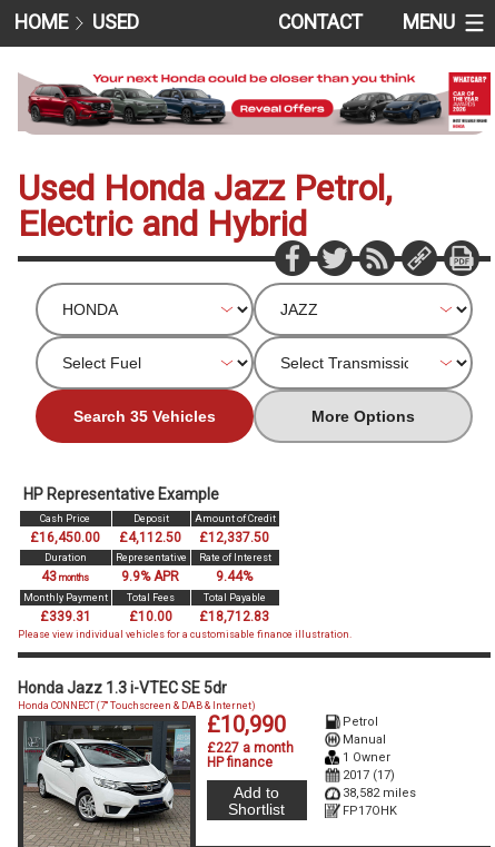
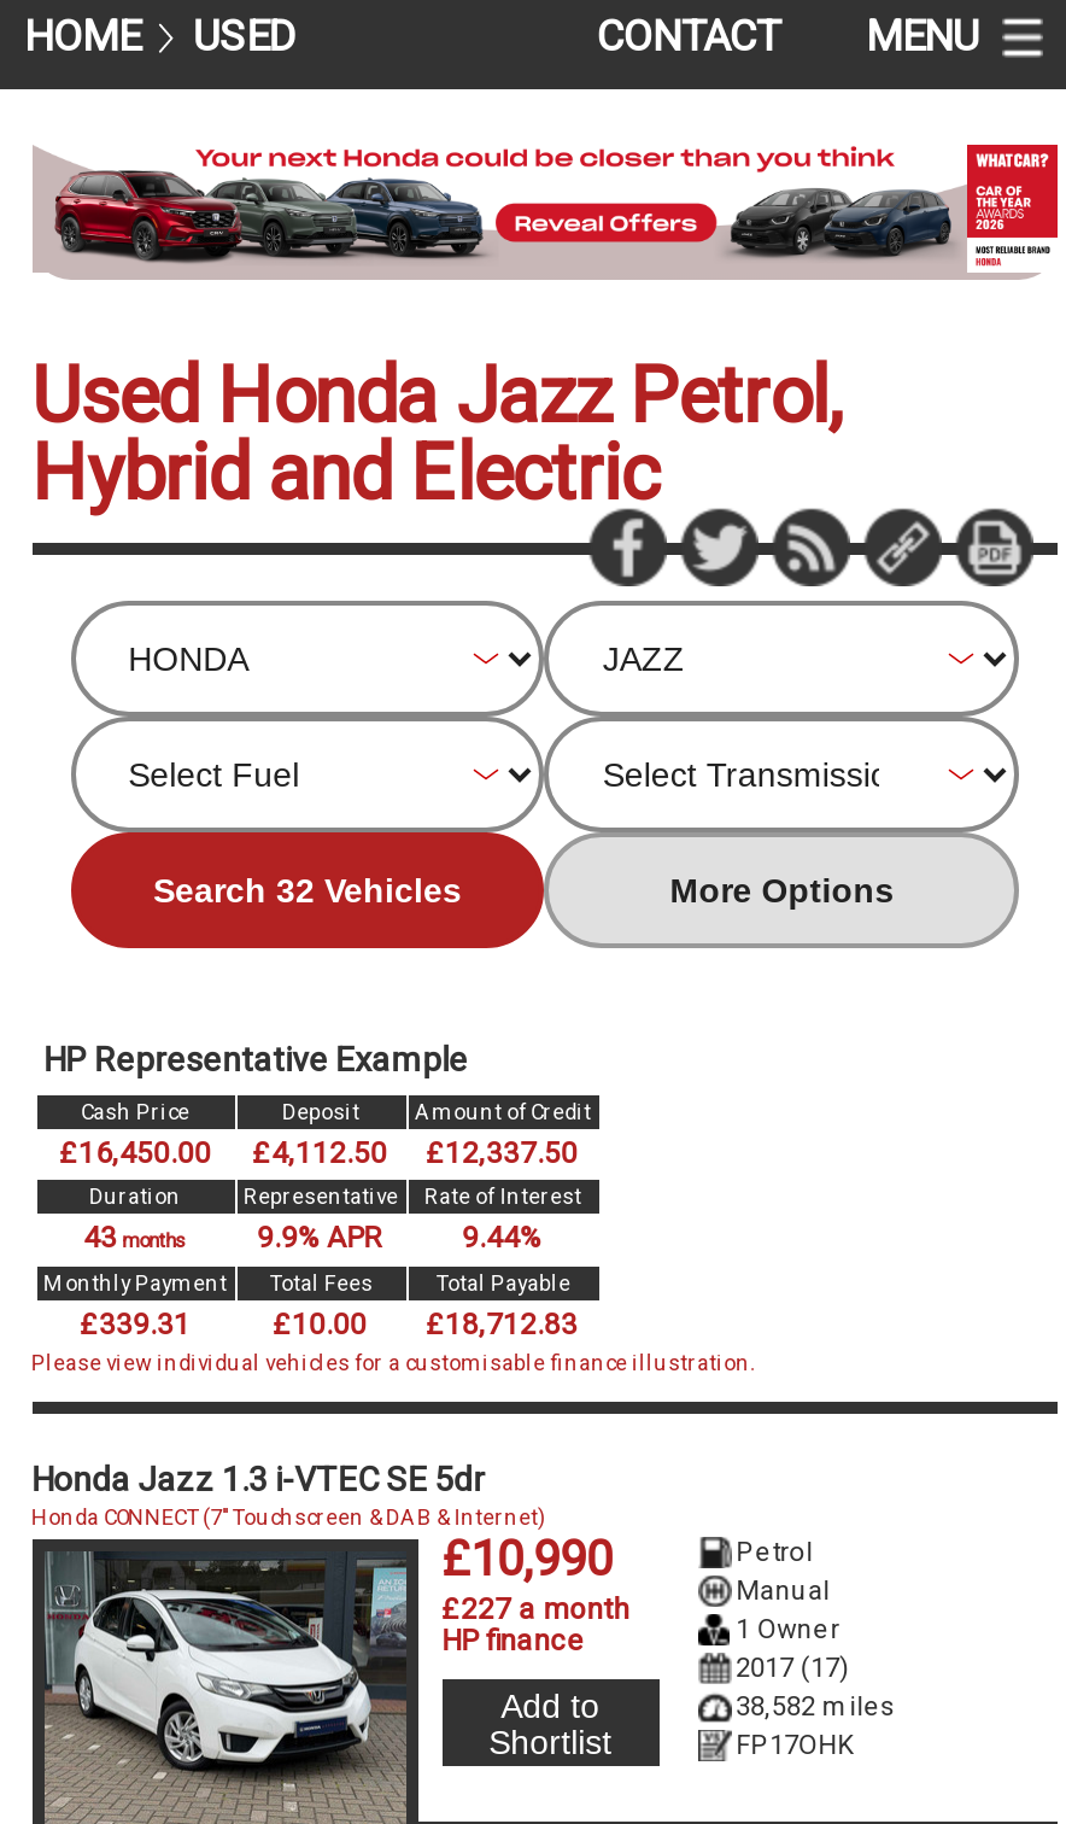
- Electric and Hybrid
+ Hybrid and Electric

- Search 35 Vehicles
+ Search 32 Vehicles
